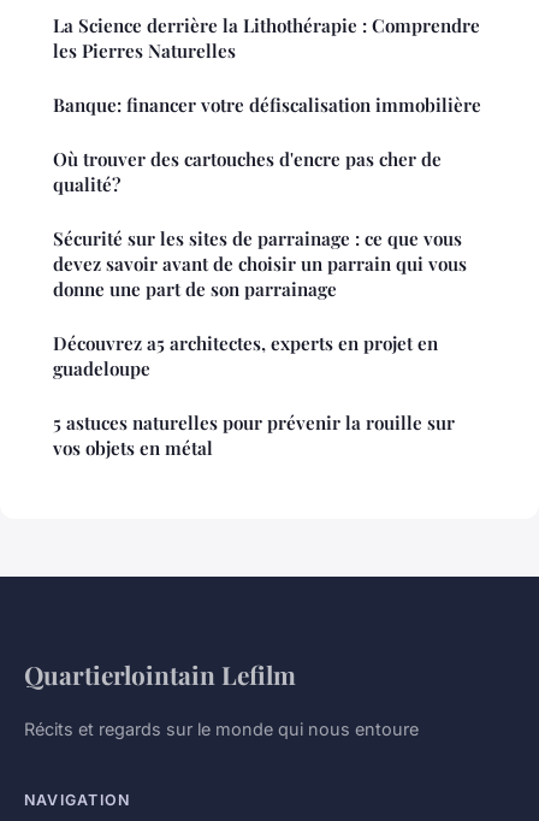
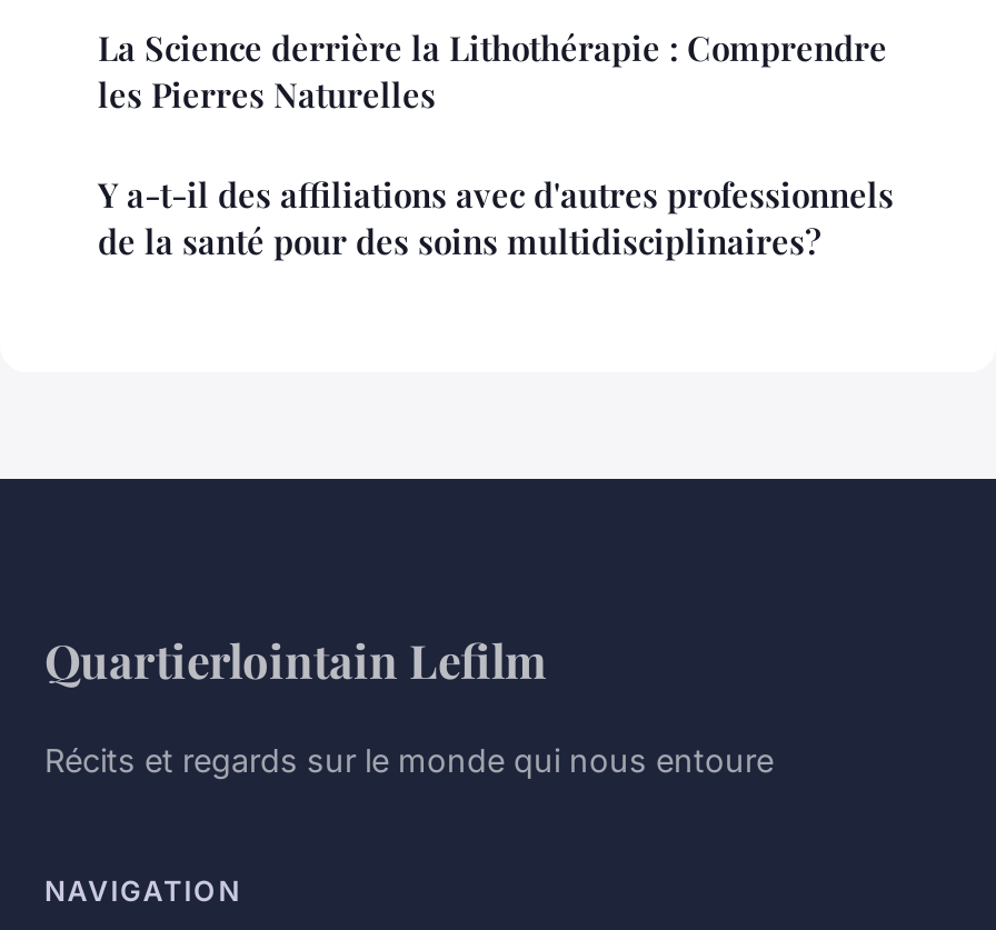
- Banque: financer votre défiscalisation immobilière
- Où trouver des cartouches d'encre pas cher de
- qualité?
- Sécurité sur les sites de parrainage : ce que vous
- devez savoir avant de choisir un parrain qui vous
- donne une part de son parrainage
- Découvrez a5 architectes, experts en projet en
- guadeloupe
- 5 astuces naturelles pour prévenir la rouille sur
- vos objets en métal
+ Y a-t-il des affiliations avec d'autres professionnels
+ de la santé pour des soins multidisciplinaires?
